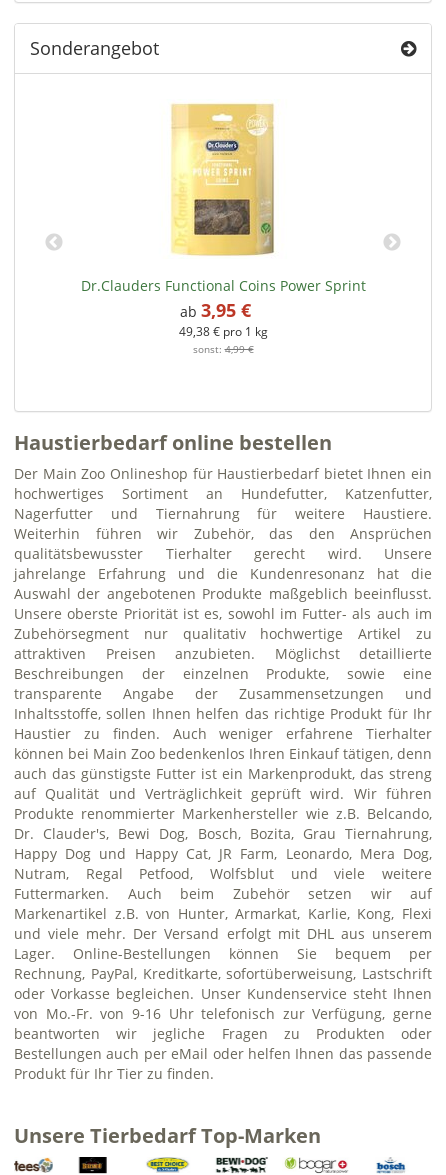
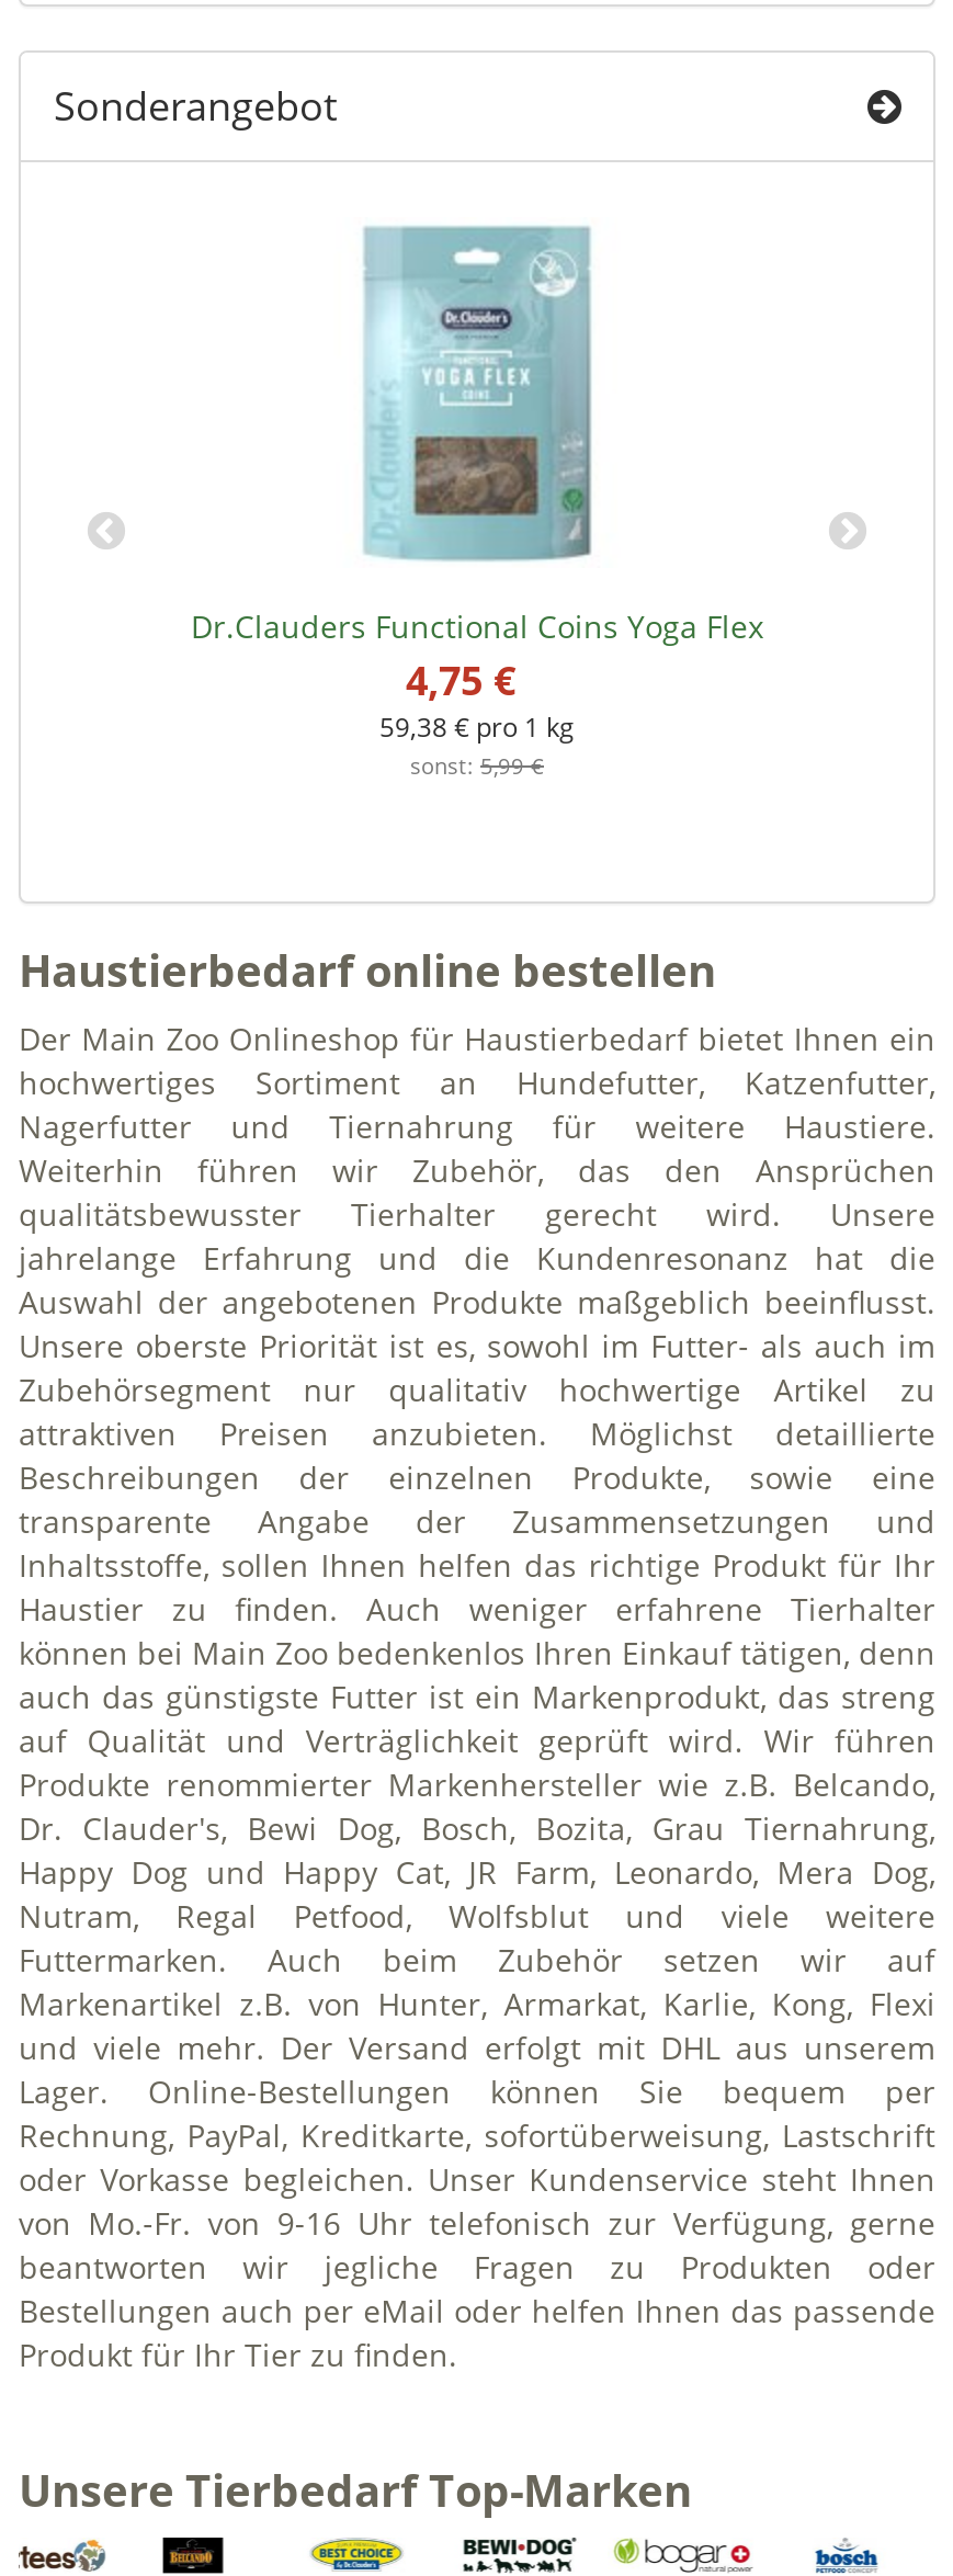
- [image]
- Dr.Clauders Functional Coins Power Sprint
- ab 3,95 € *
- 49,38 € pro 1 kg
- sonst: 4,99 €
+ [image]
+ Dr.Clauders Functional Coins Yoga Flex
+ 4,75 € *
+ 59,38 € pro 1 kg
+ sonst: 5,99 €
